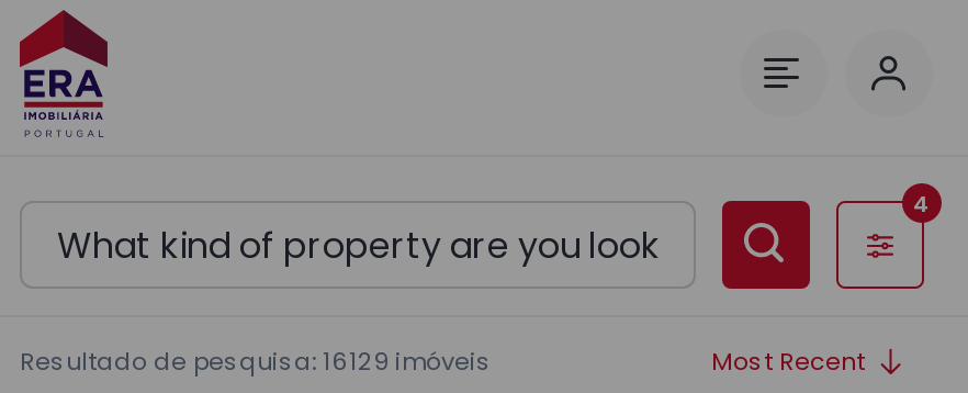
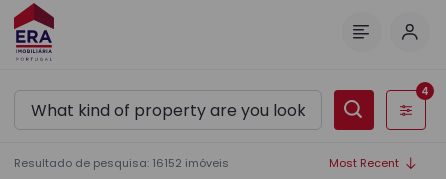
- Resultado de pesquisa 16129 imóveis
+ Resultado de pesquisa 16152 imóveis
